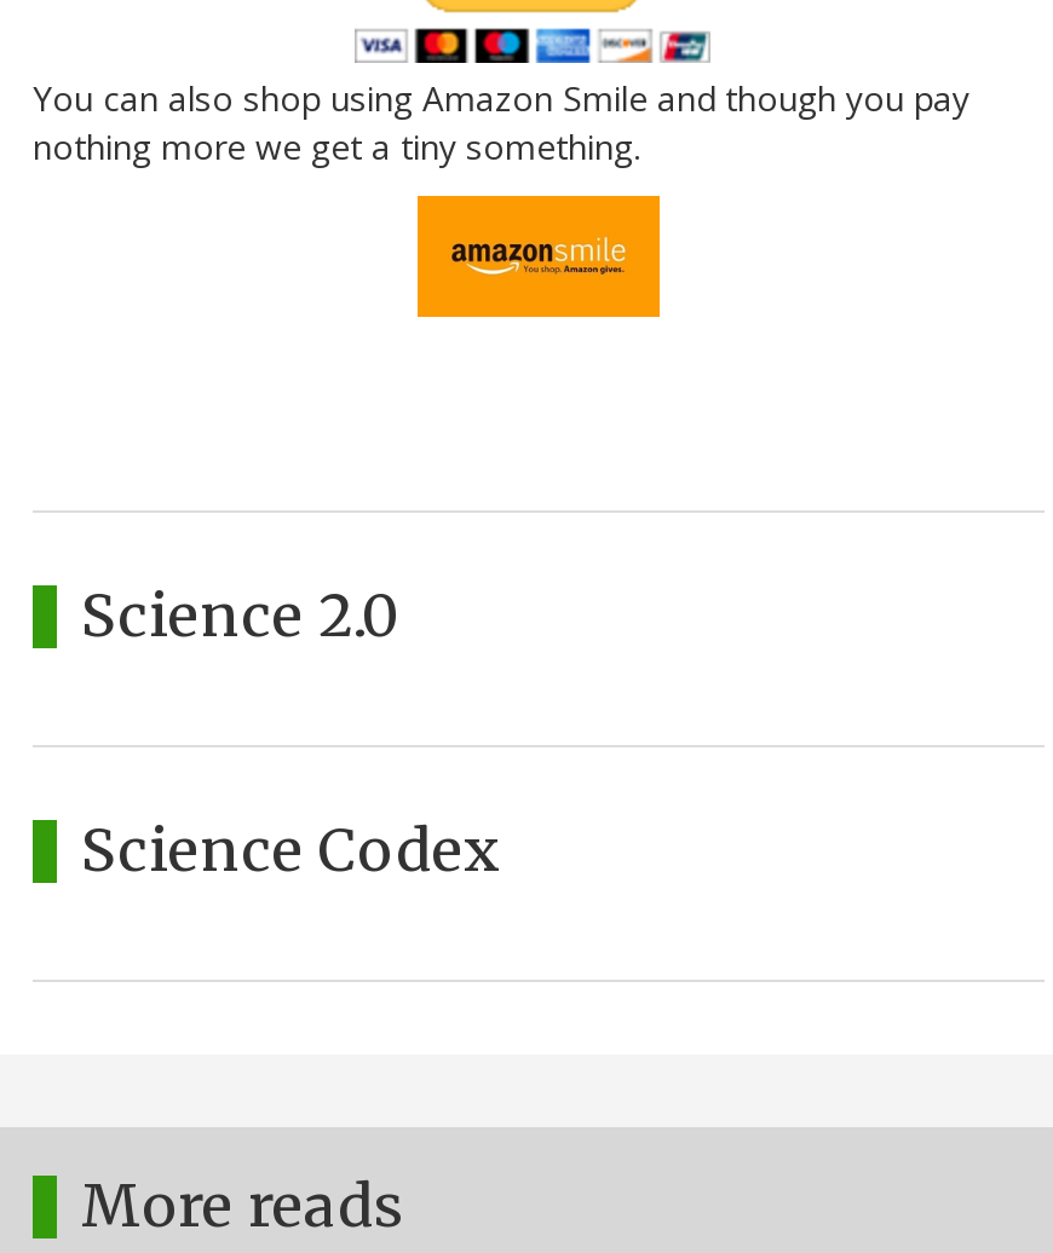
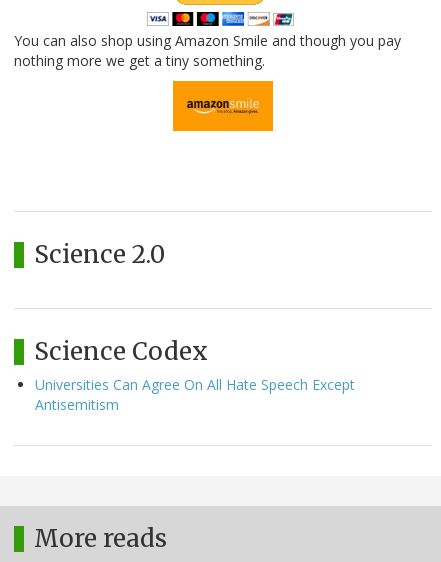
+ Universities Can Agree On All Hate Speech Except
+ Antisemitism
